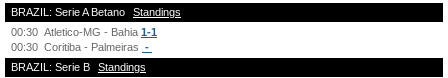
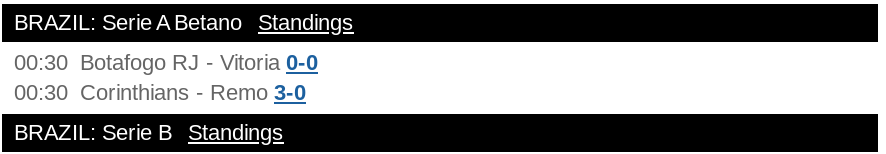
- 00:30 Atletico-MG - Bahia 1-1
- 00:30 Coritiba - Palmeiras -
+ 00:30 Botafogo RJ - Vitoria 0-0
+ 00:30 Corinthians - Remo 3-0
